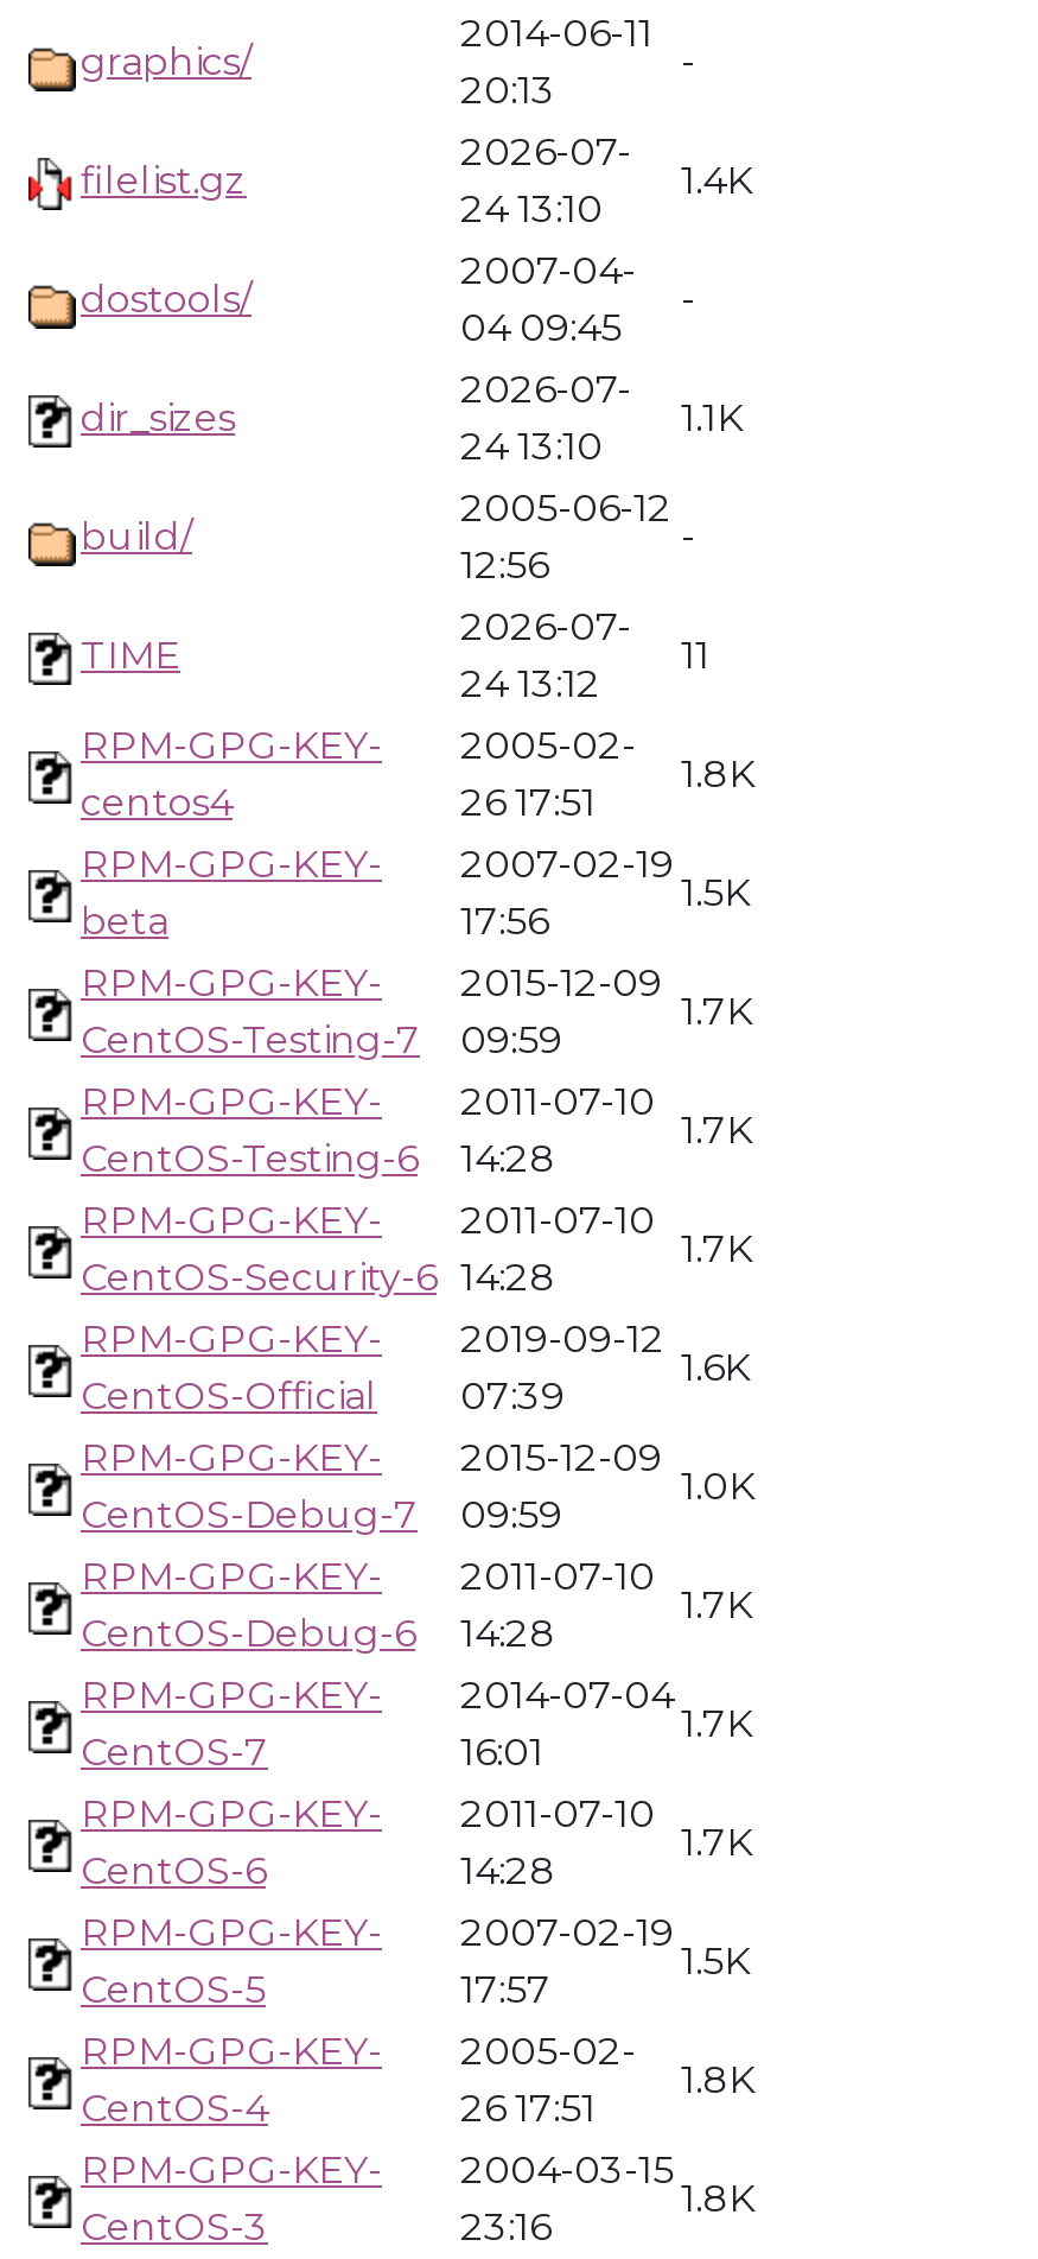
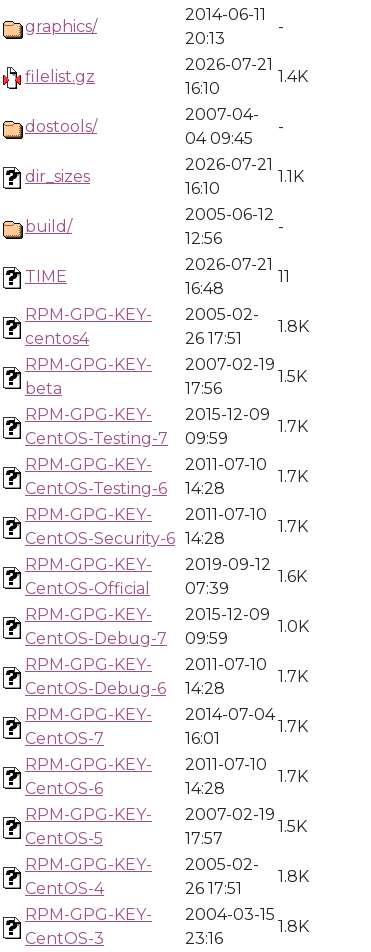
- 2026-07-
- 24 13:10
+ 2026-07-21
+ 16:10

- 2026-07-
- 24 13:10
+ 2026-07-21
+ 16:10

- 2026-07-
- 24 13:12
+ 2026-07-21
+ 16:48
